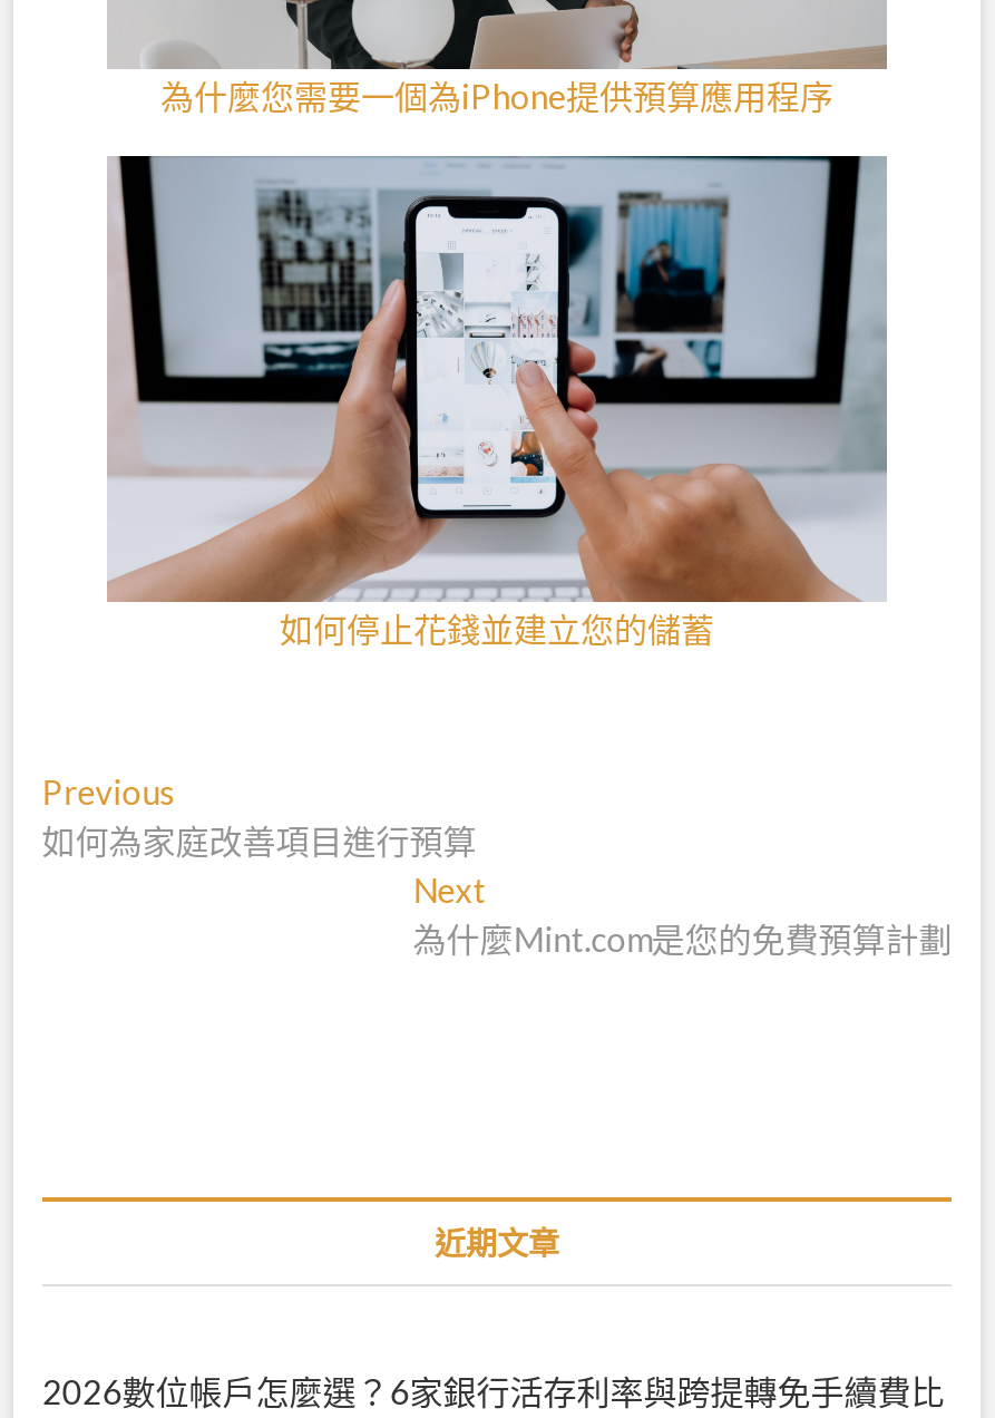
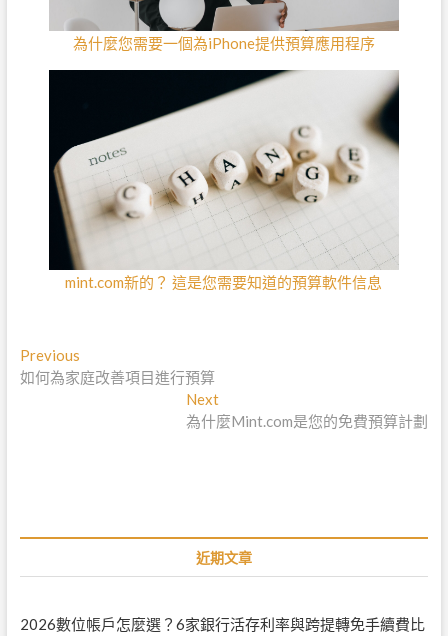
- [image]
- 如何停止花錢並建立您的儲蓄
+ [image]
+ mint.com新的？ 這是您需要知道的預算軟件信息
